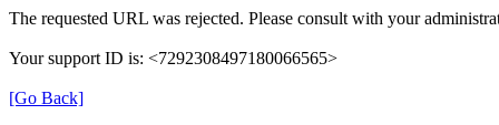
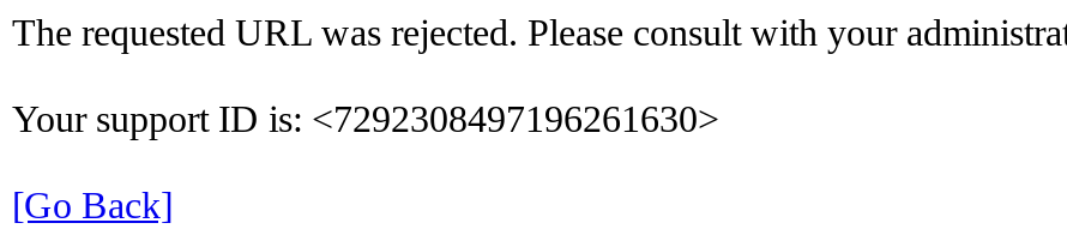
- Your support ID is: <7292308497180066565>
+ Your support ID is: <7292308497196261630>
